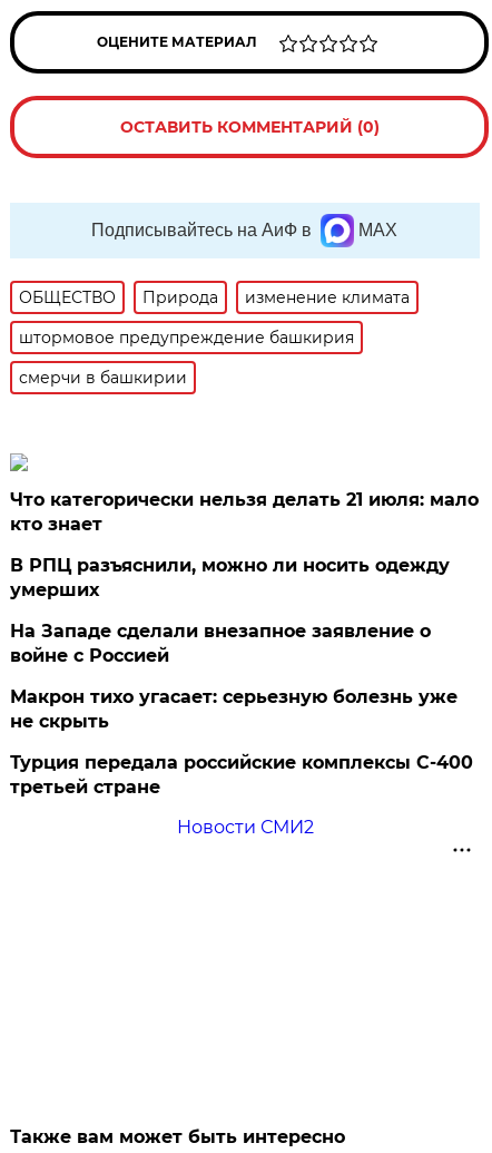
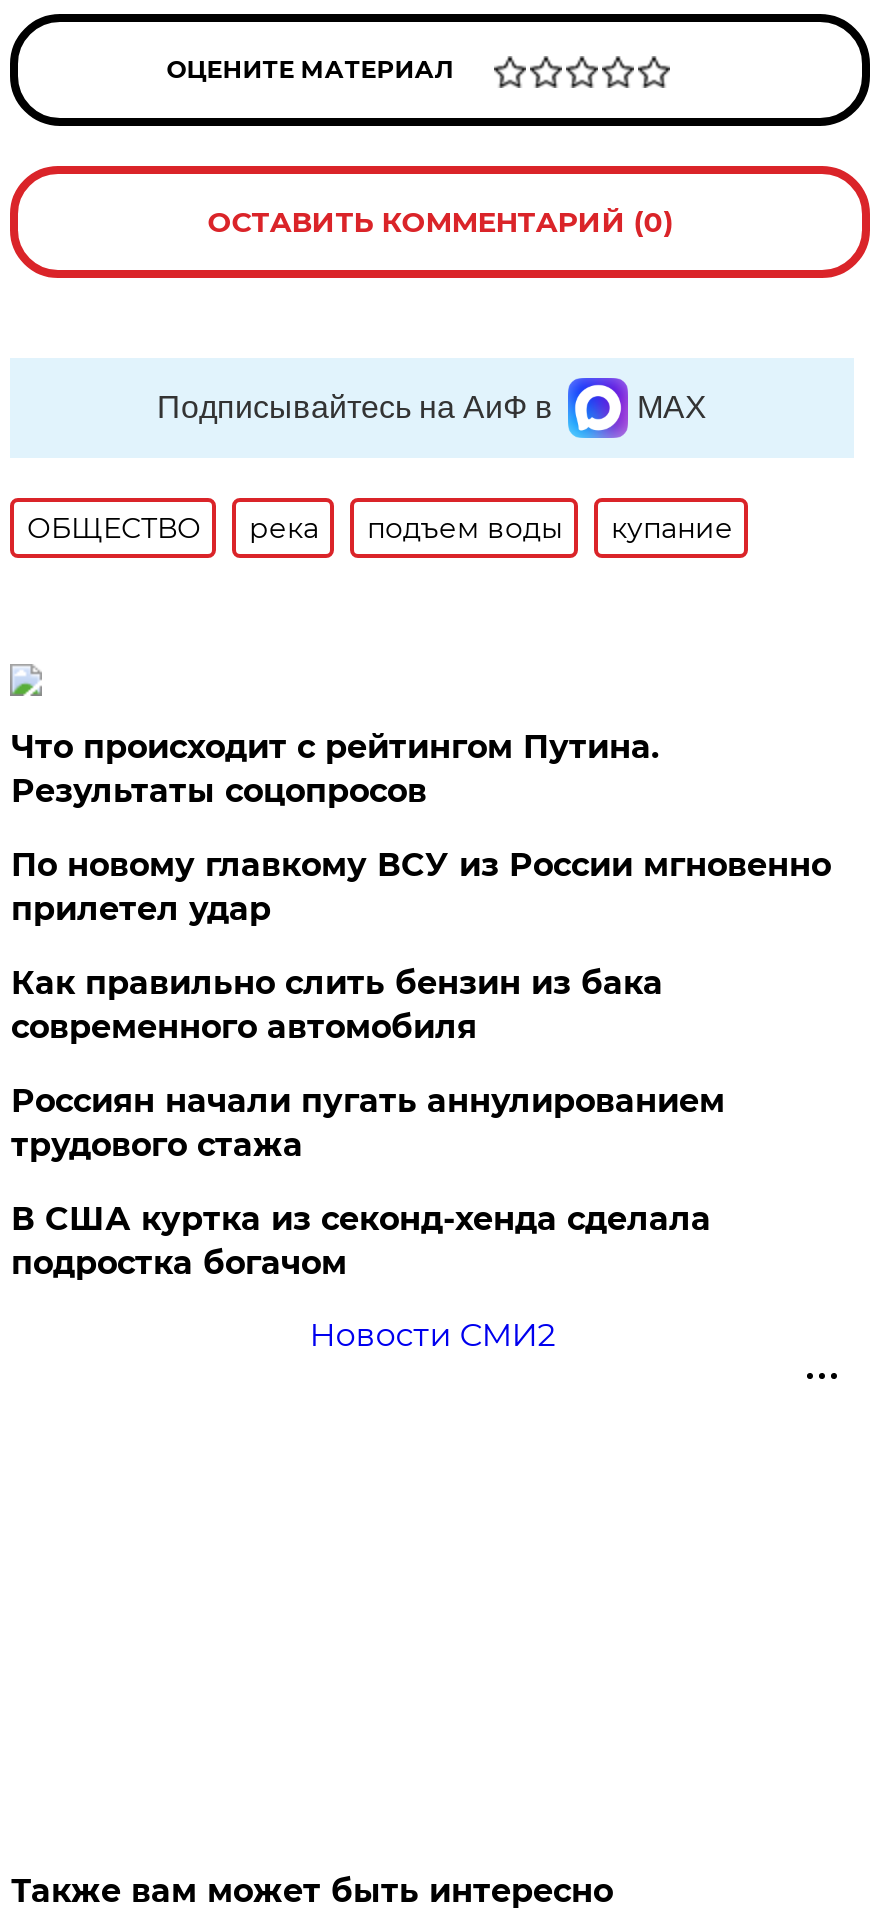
- Природа
- изменение климата
- штормовое предупреждение башкирия
- смерчи в башкирии
+ река
+ подъем воды
+ купание

- Что категорически нельзя делать 21 июля: мало
- кто знает
- В РПЦ разъяснили, можно ли носить одежду
- умерших
- На Западе сделали внезапное заявление о
- войне с Россией
- Макрон тихо угасает: серьезную болезнь уже
- не скрыть
- Турция передала российские комплексы С-400
- третьей стране
+ Что происходит с рейтингом Путина.
+ Результаты соцопросов
+ По новому главкому ВСУ из России мгновенно
+ прилетел удар
+ Как правильно слить бензин из бака
+ современного автомобиля
+ Россиян начали пугать аннулированием
+ трудового стажа
+ В США куртка из секонд-хенда сделала
+ подростка богачом
